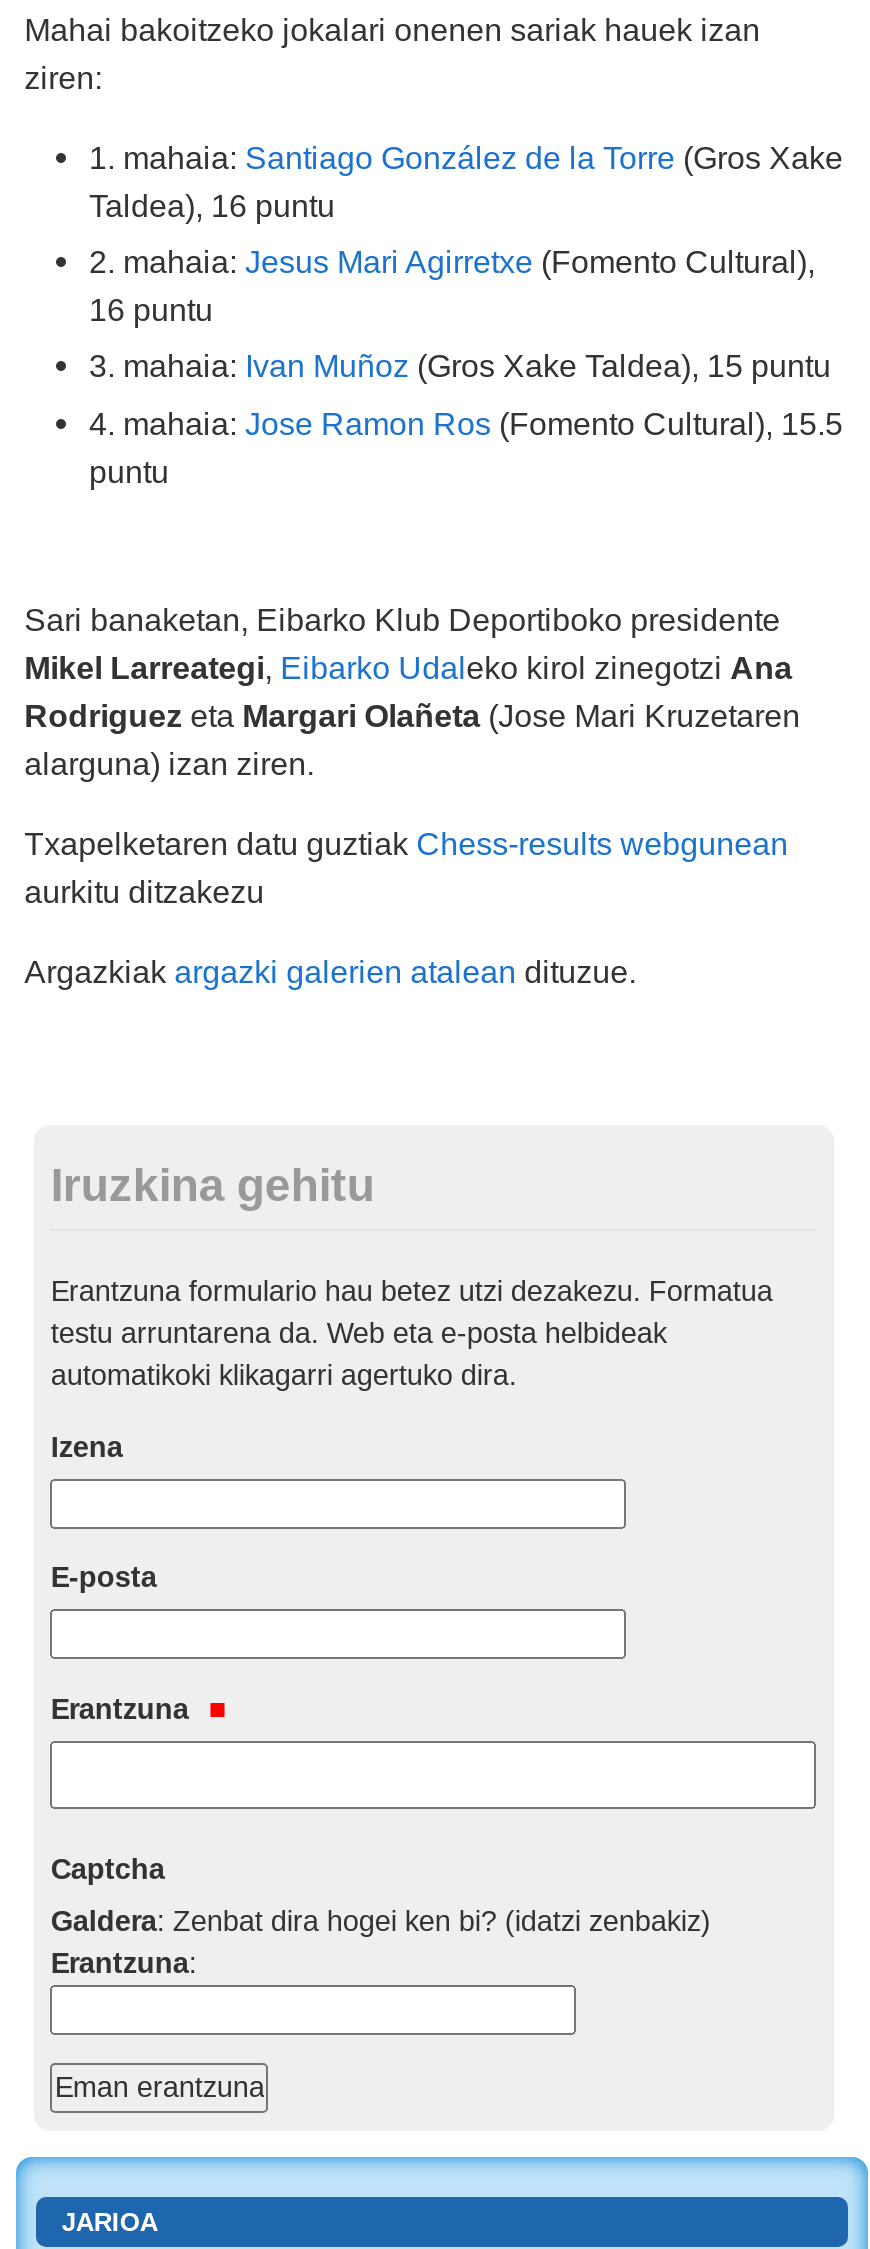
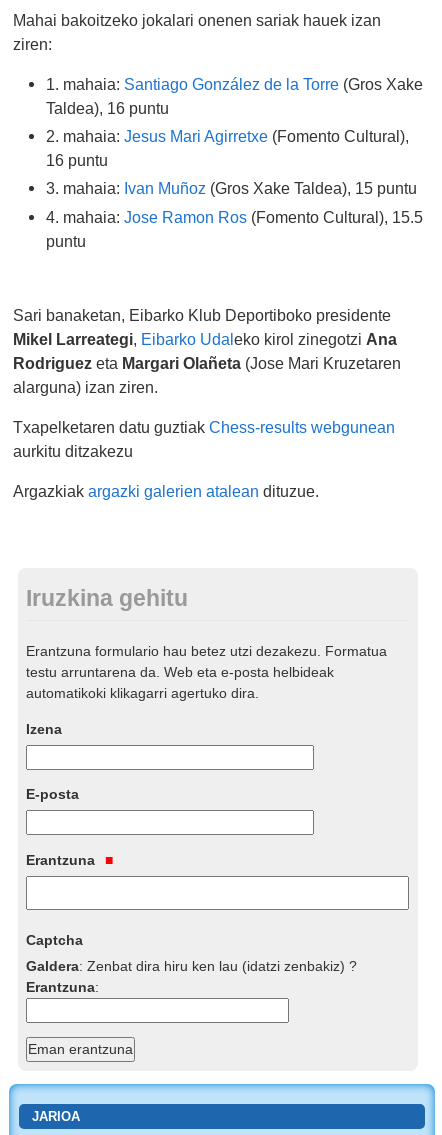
- Galdera: Zenbat dira hogei ken bi? (idatzi zenbakiz)
+ Galdera: Zenbat dira hiru ken lau (idatzi zenbakiz) ?
